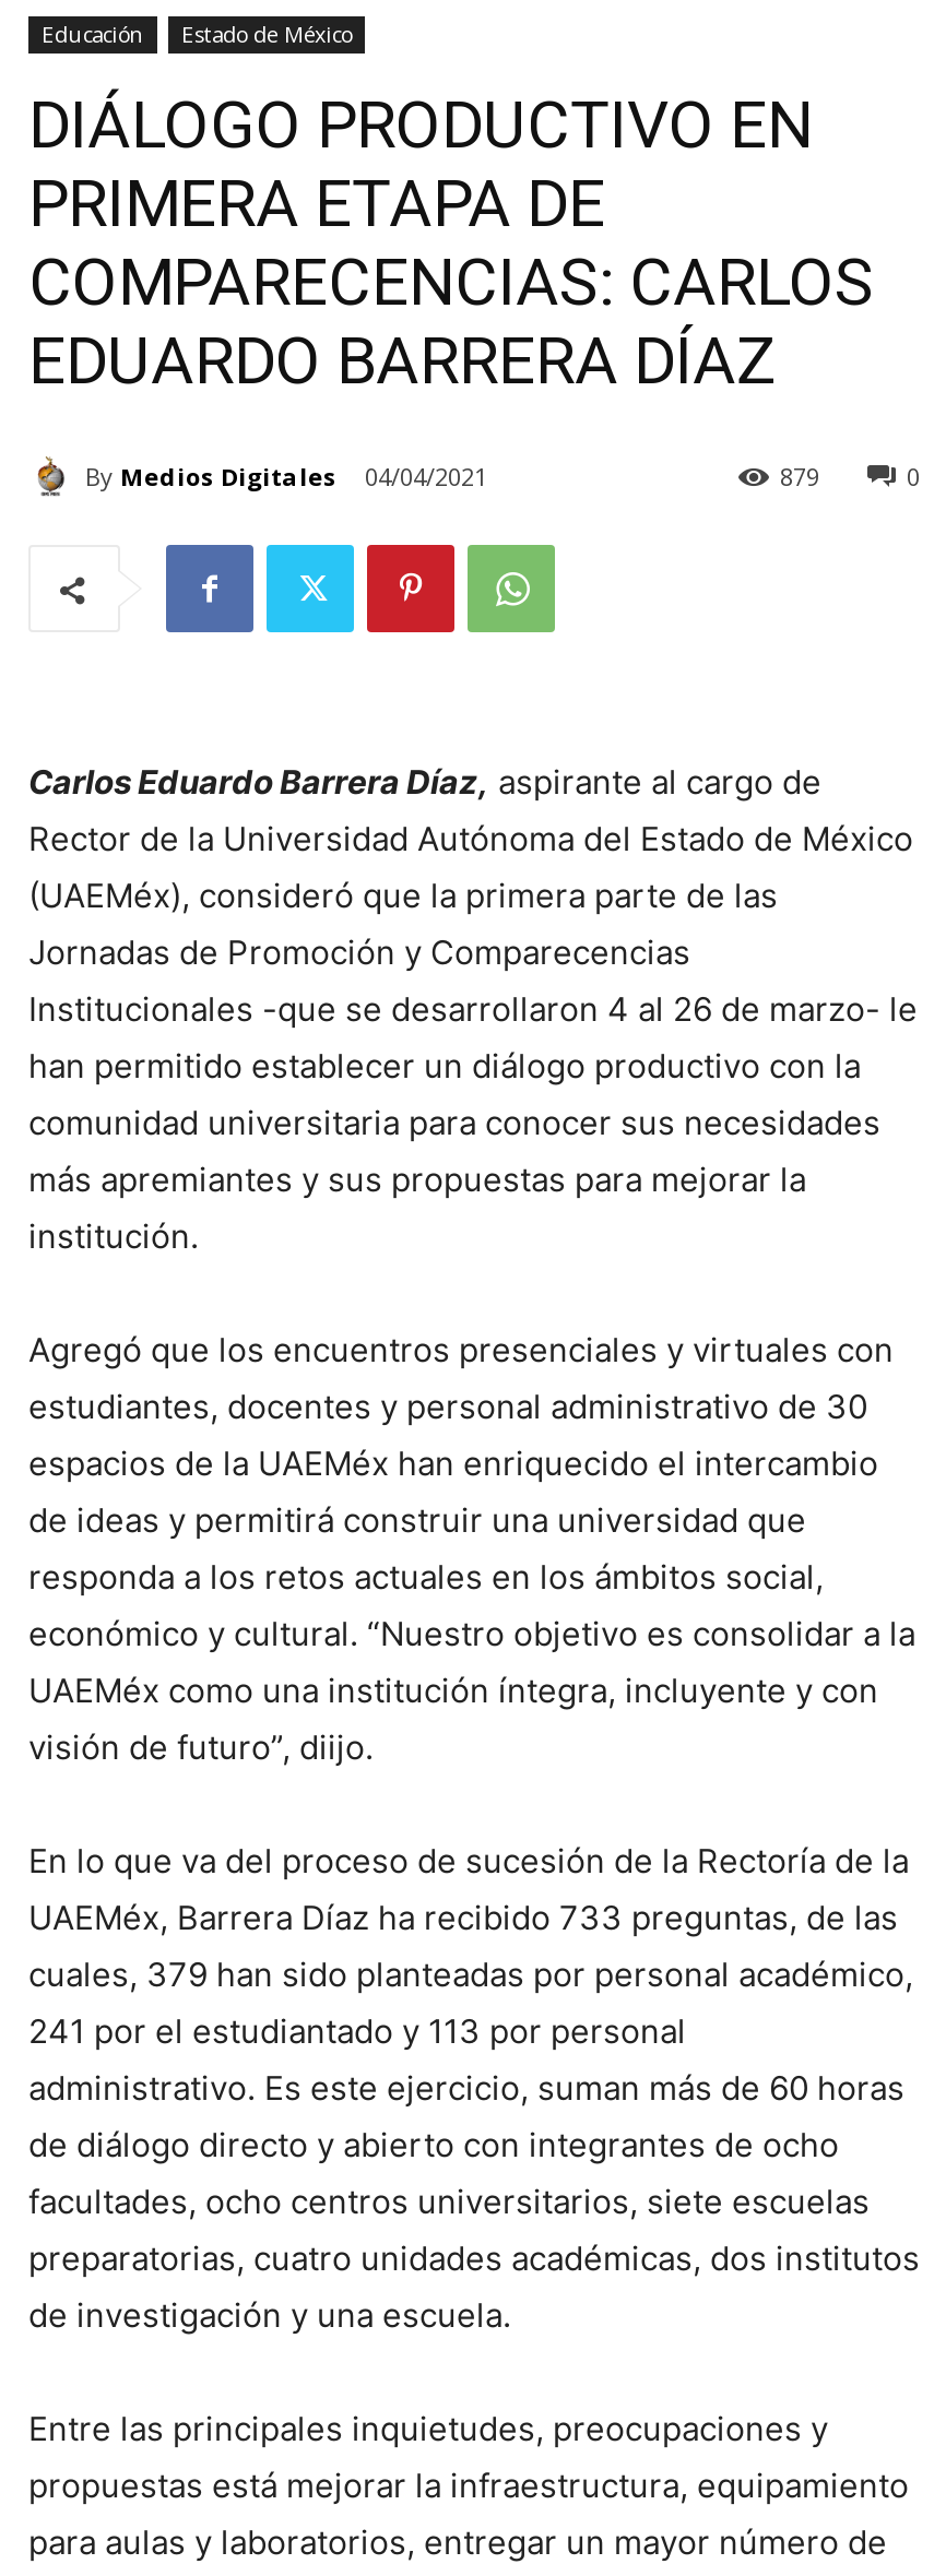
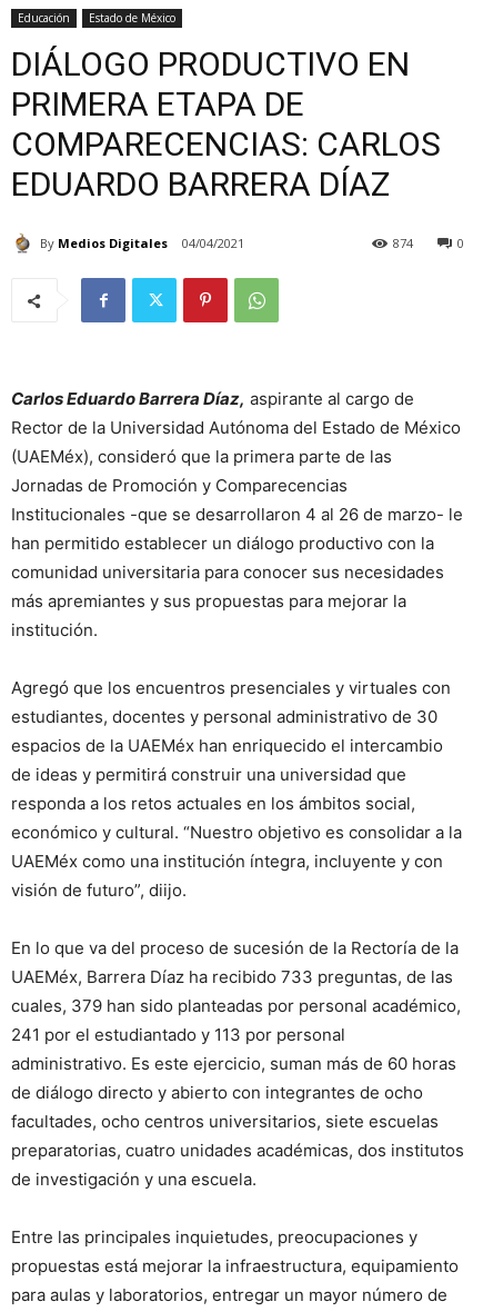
- 879
+ 874
